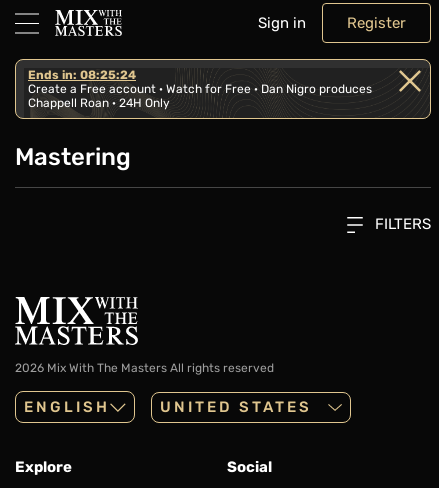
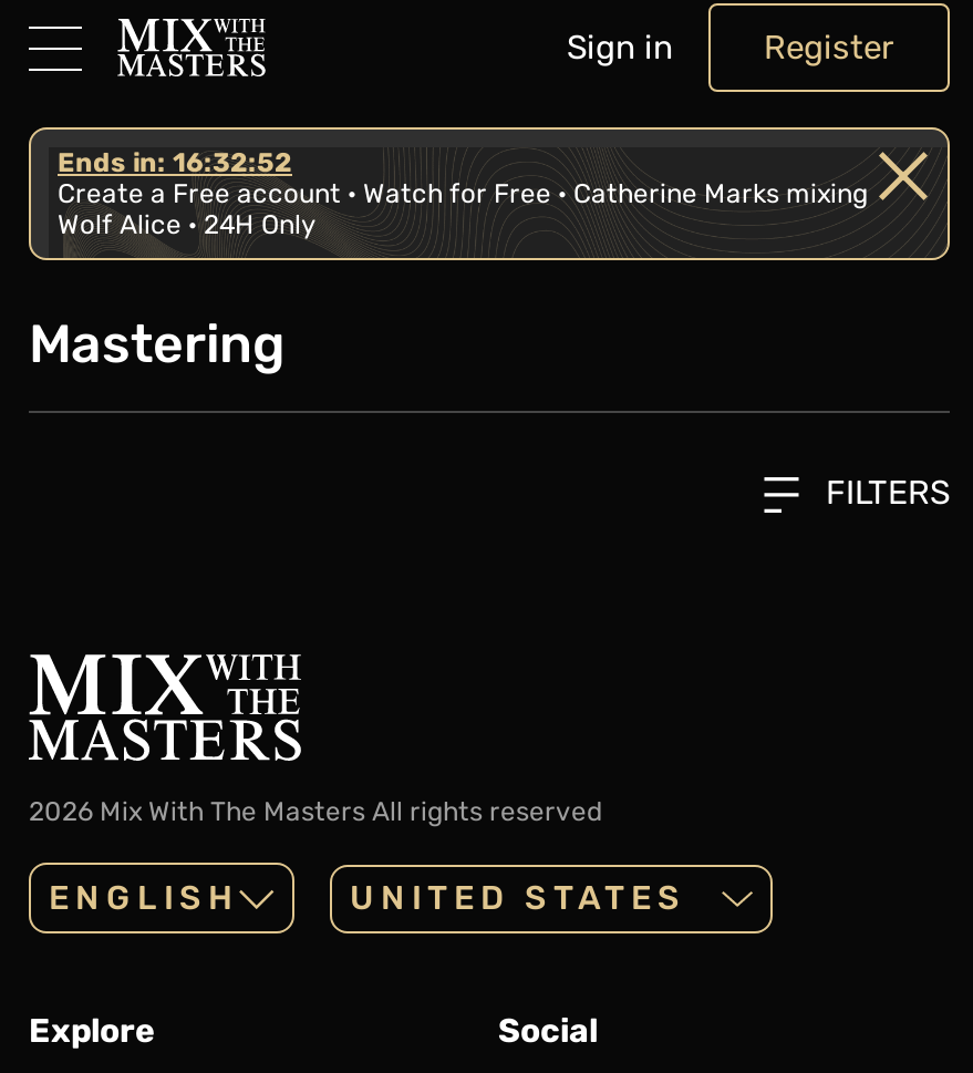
- Ends in: 08:25:24
+ Ends in: 16:32:52

- Create a Free account · Watch for Free · Dan Nigro produces
+ Create a Free account · Watch for Free · Catherine Marks mixing

- Chappell Roan · 24H Only
+ Wolf Alice · 24H Only
